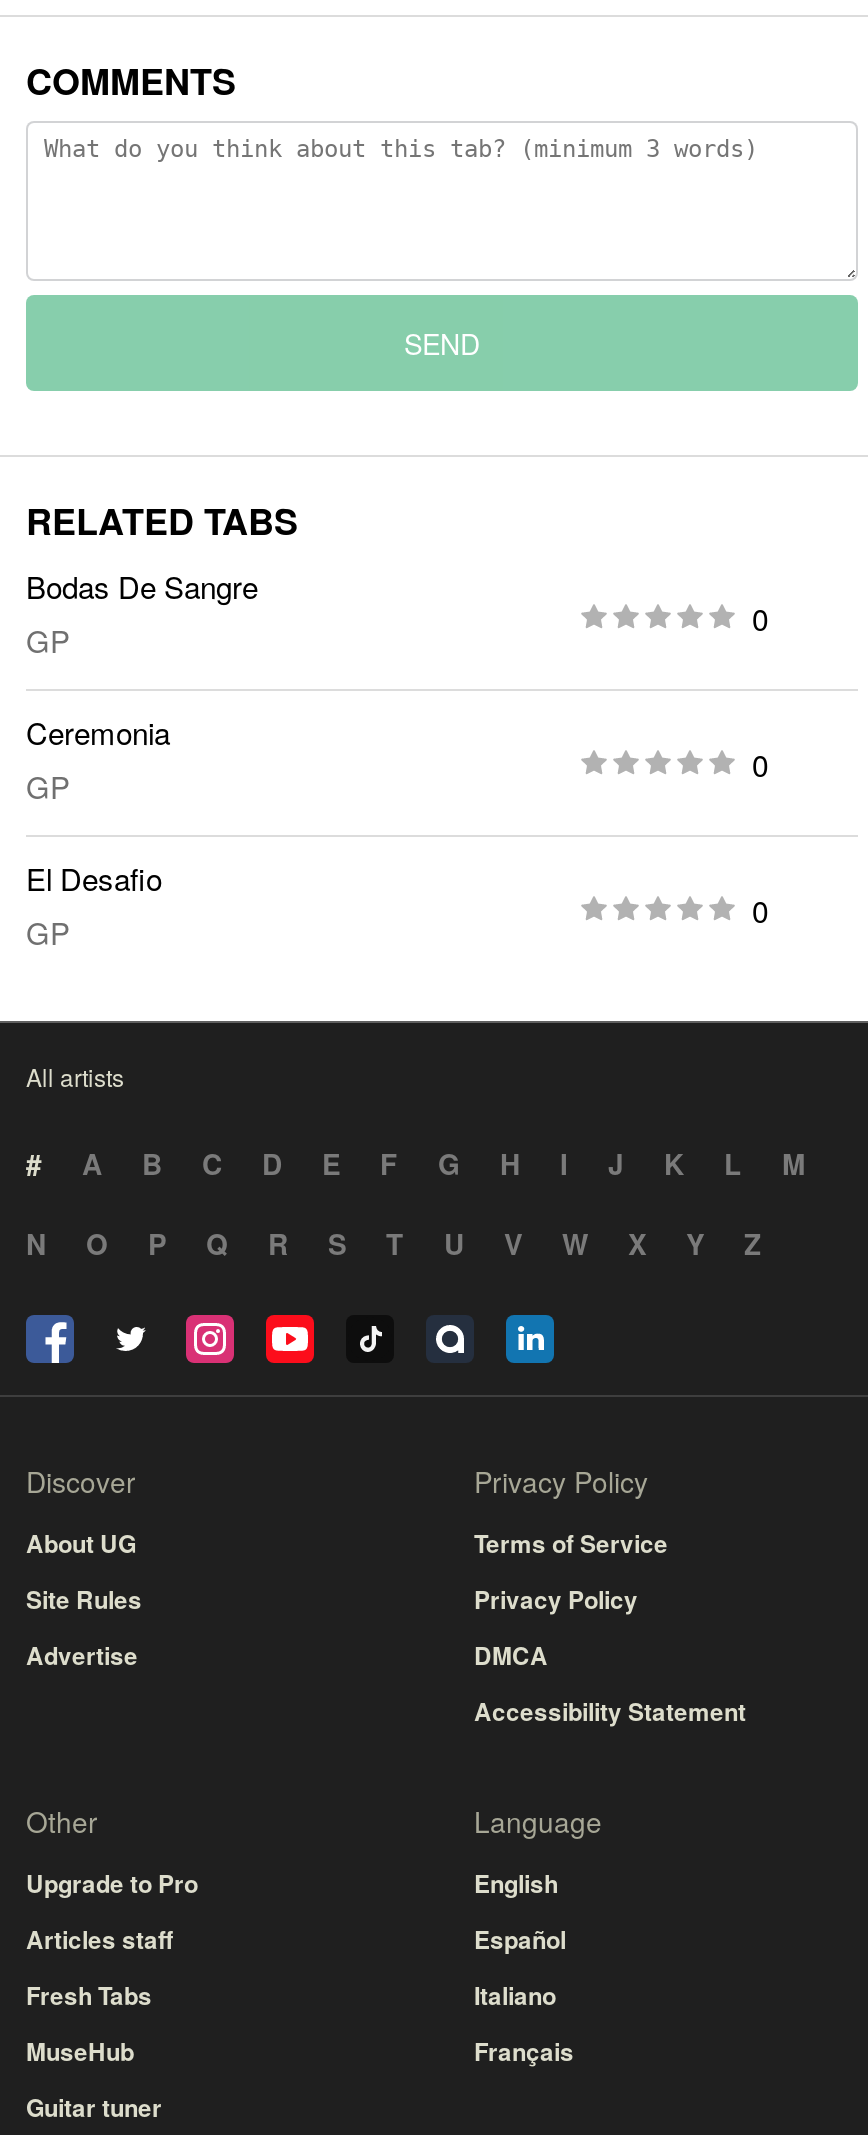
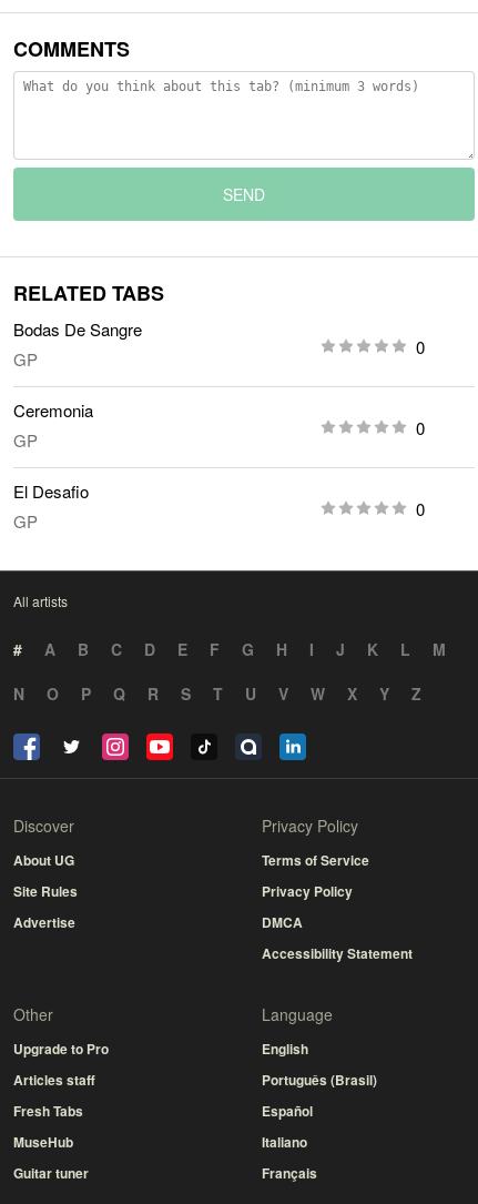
moved down: Español | Italiano | Français

+ Português (Brasil)
